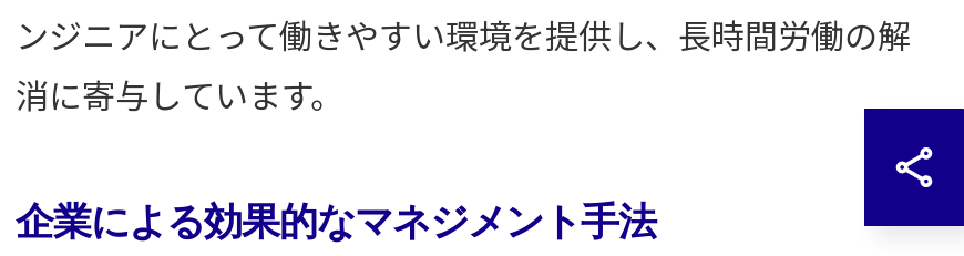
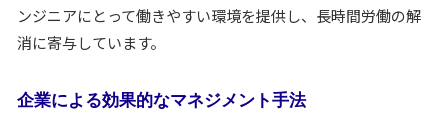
- [image]
